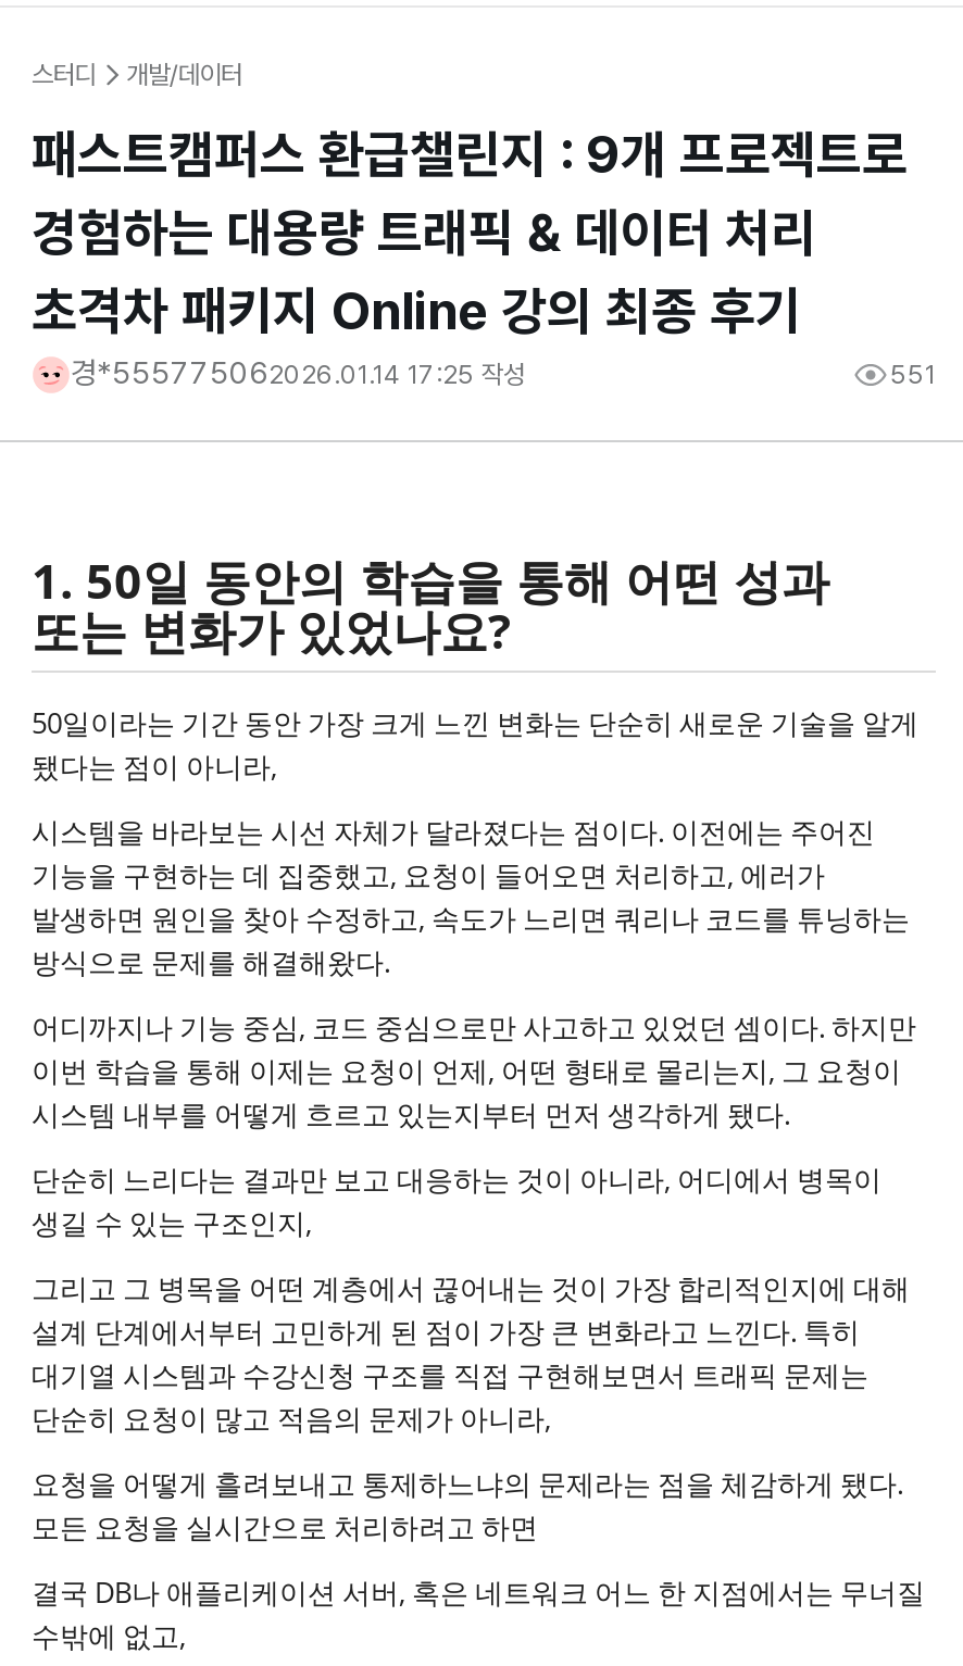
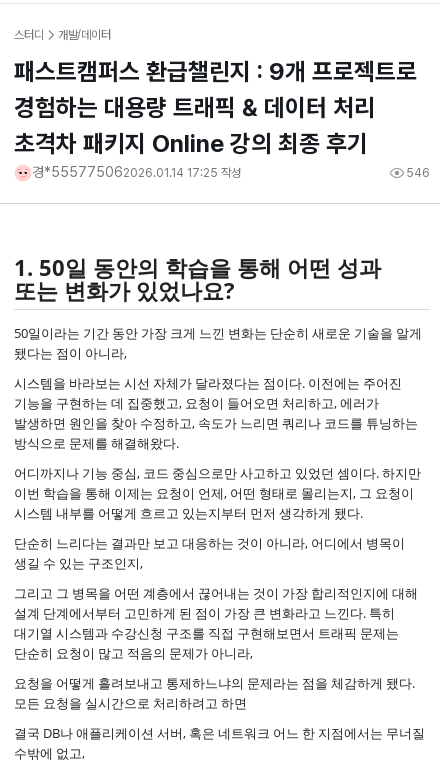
- 551
+ 546
